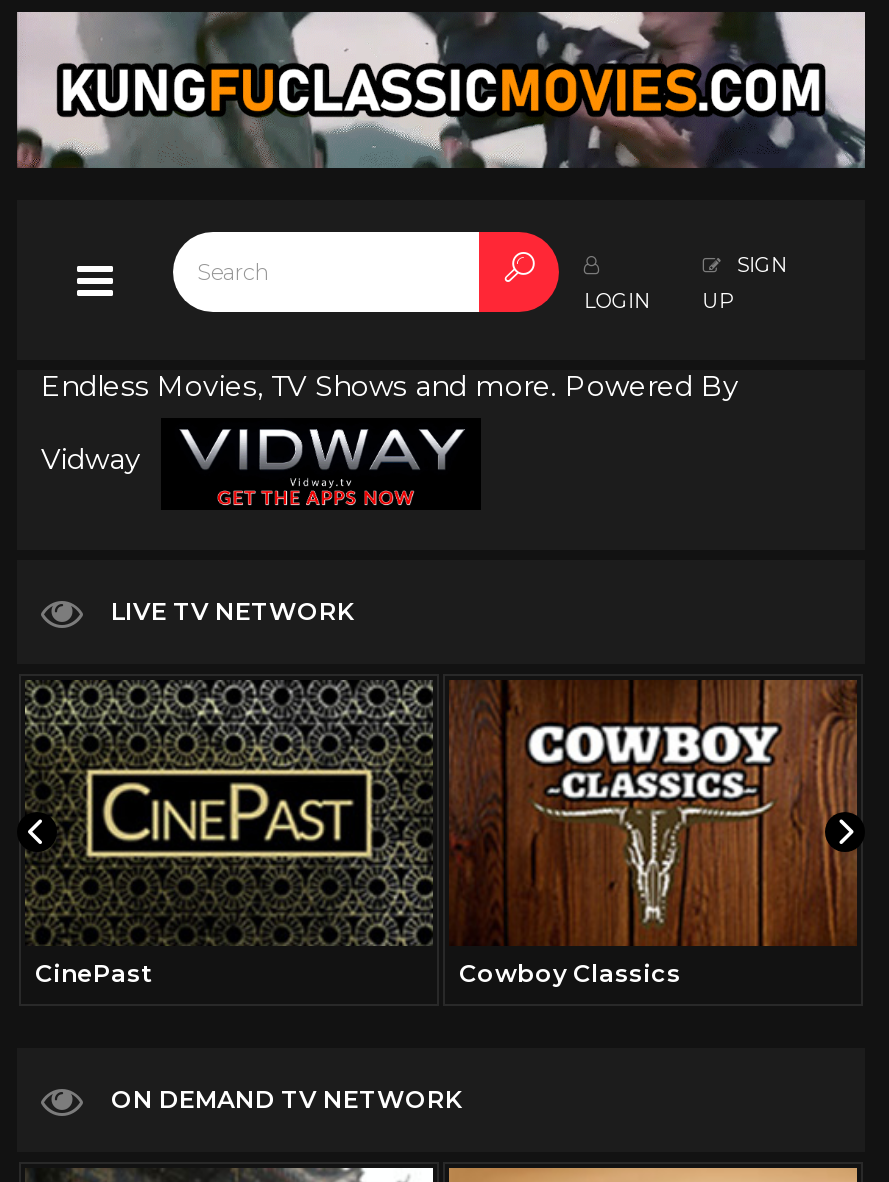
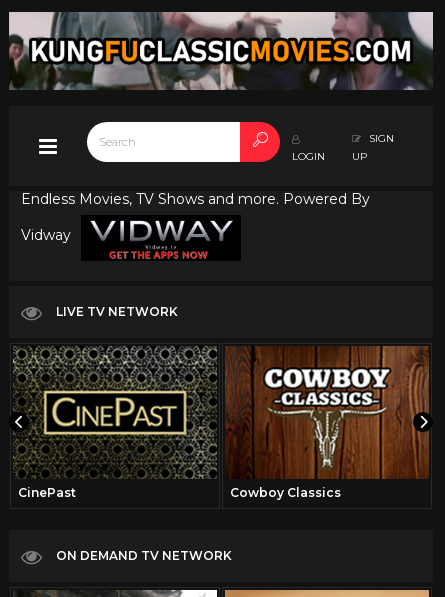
- [image]
+ [image]
